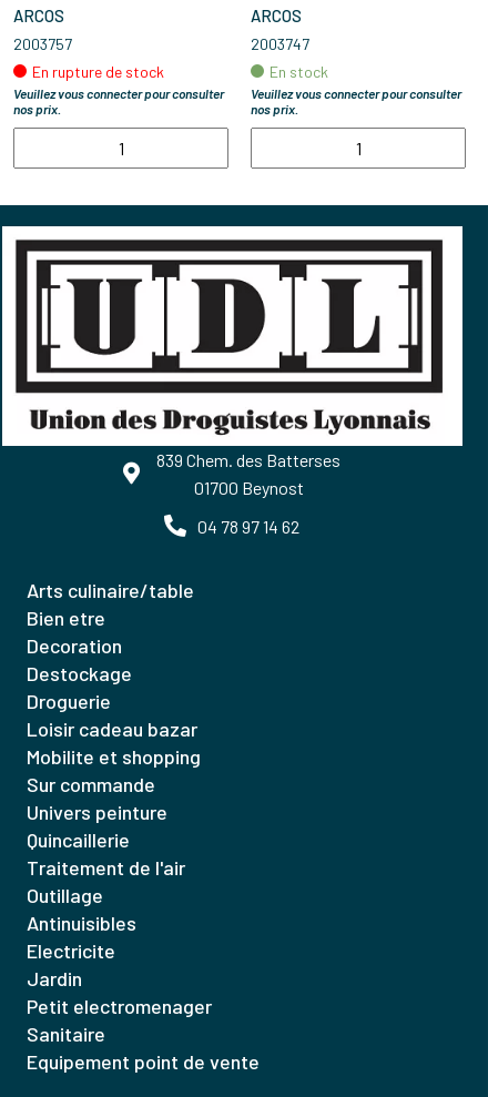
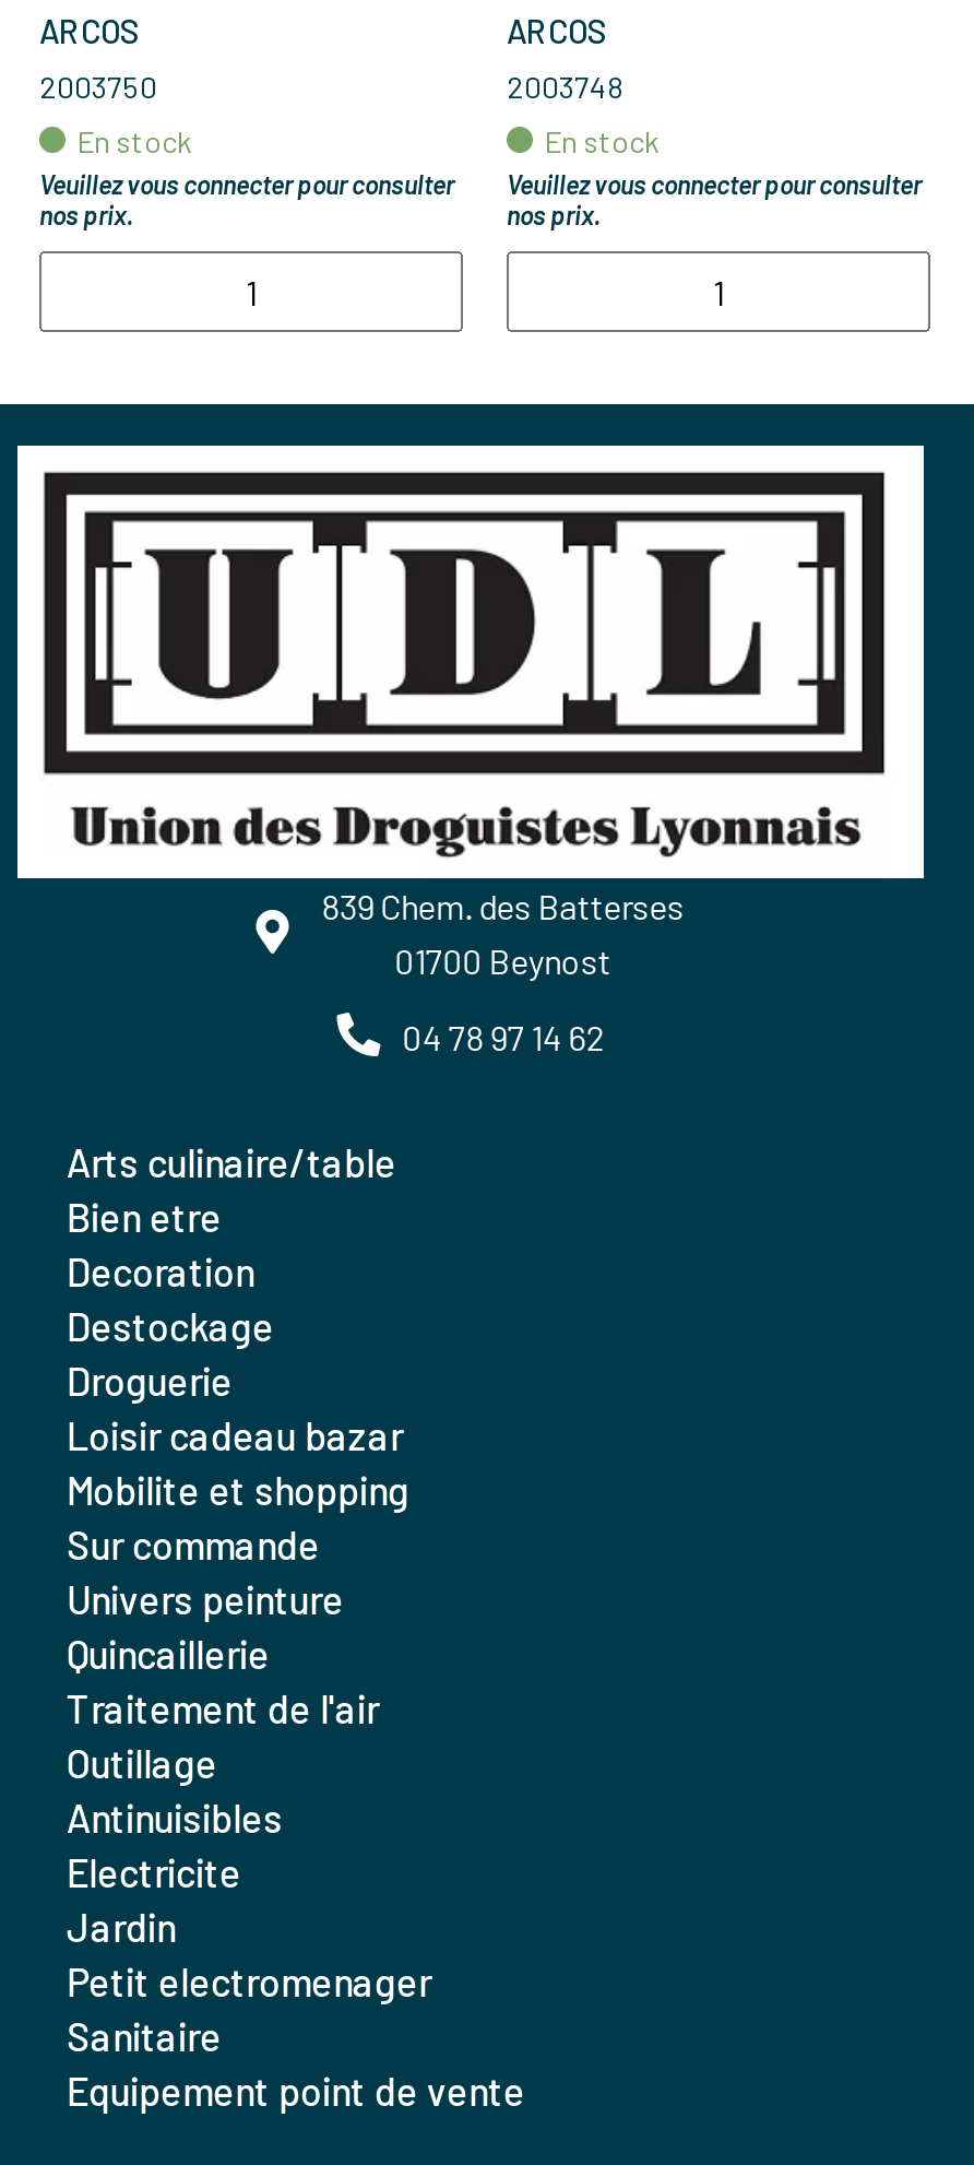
- 2003757
+ 2003750

- 2003747
+ 2003748

- En rupture de stock
+ En stock
